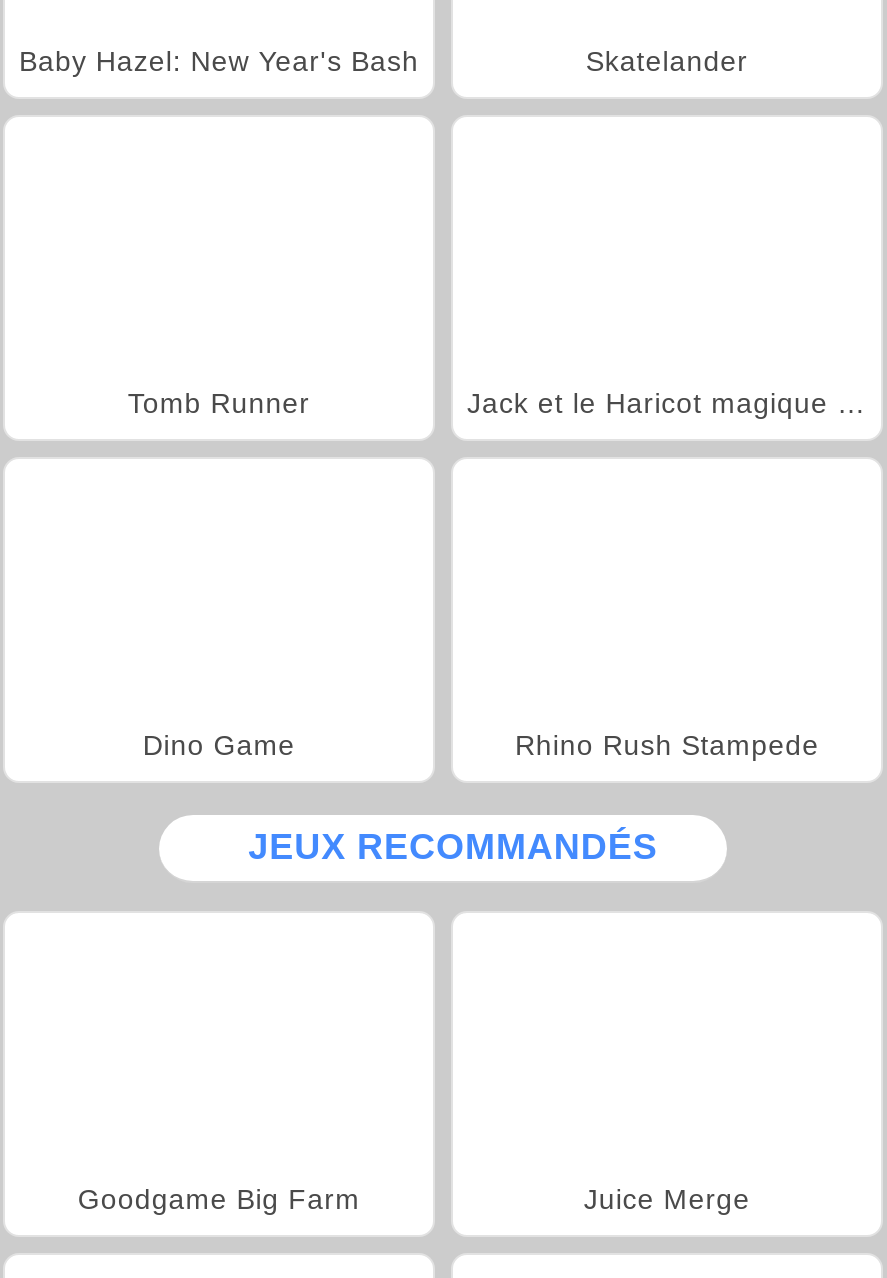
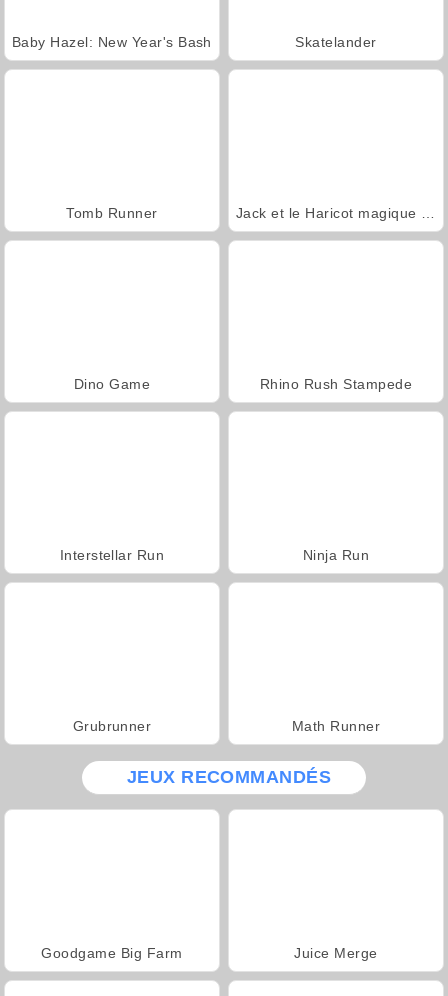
+ Interstellar Run
+ Ninja Run

+ Grubrunner
+ Math Runner
